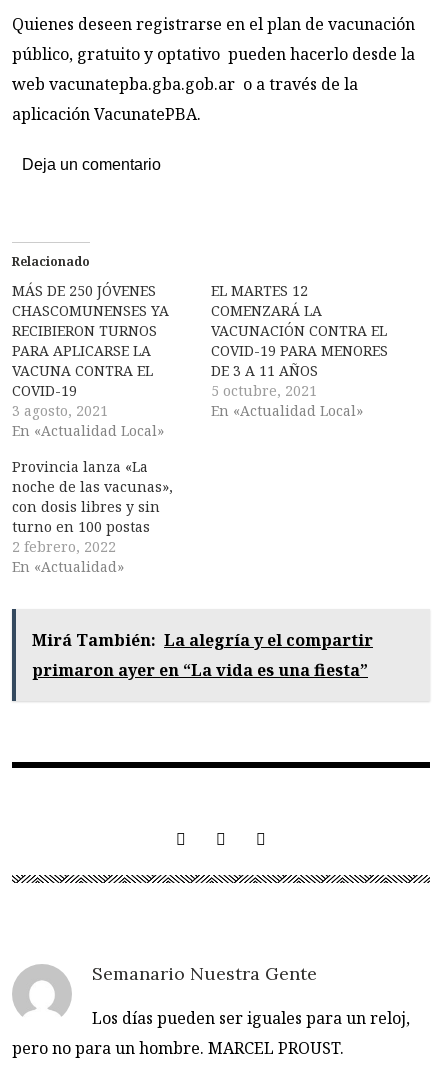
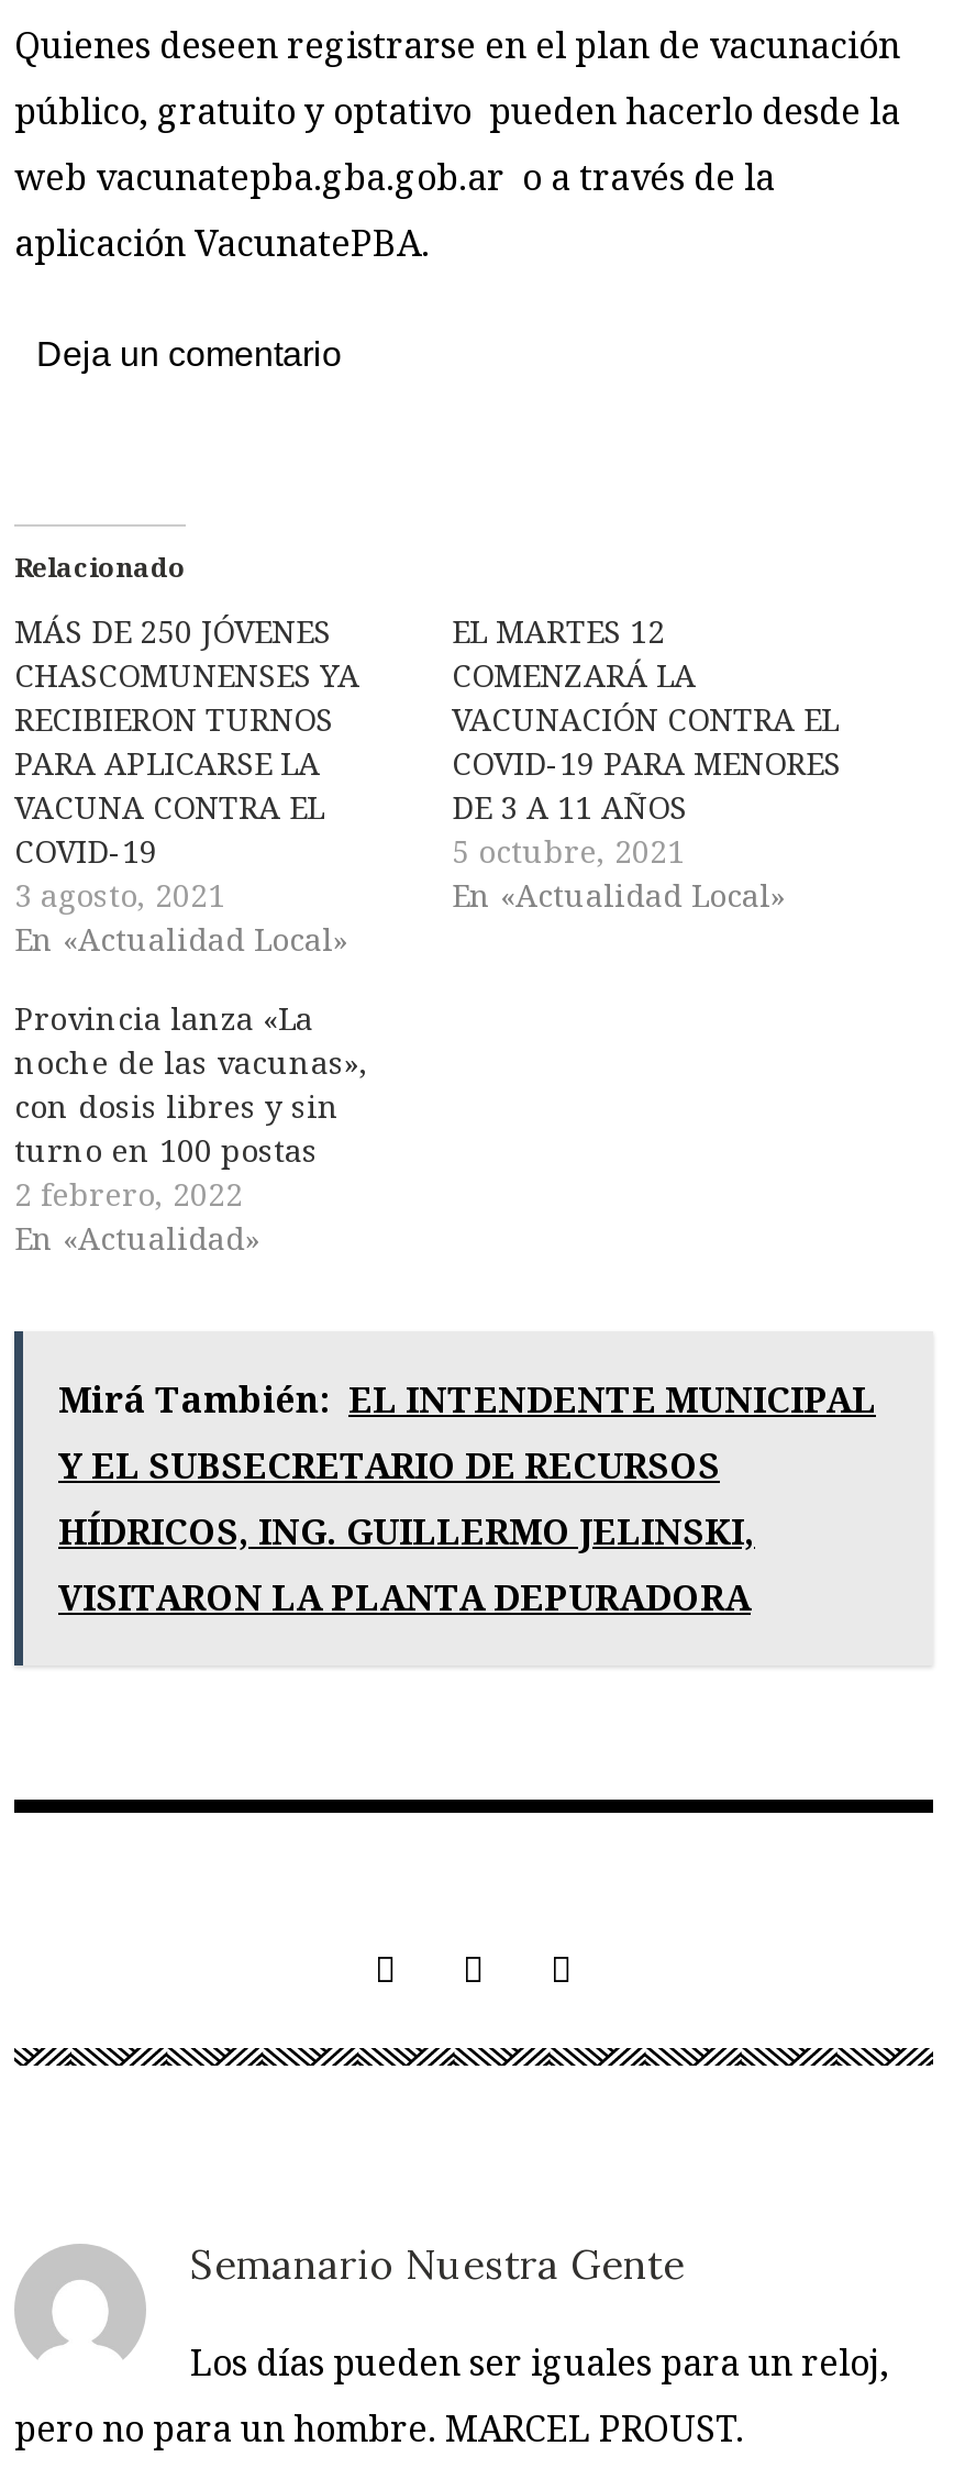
- Mirá También: La alegría y el compartir
- primaron ayer en “La vida es una fiesta”
+ Mirá También: EL INTENDENTE MUNICIPAL
+ Y EL SUBSECRETARIO DE RECURSOS
+ HÍDRICOS, ING. GUILLERMO JELINSKI,
+ VISITARON LA PLANTA DEPURADORA
